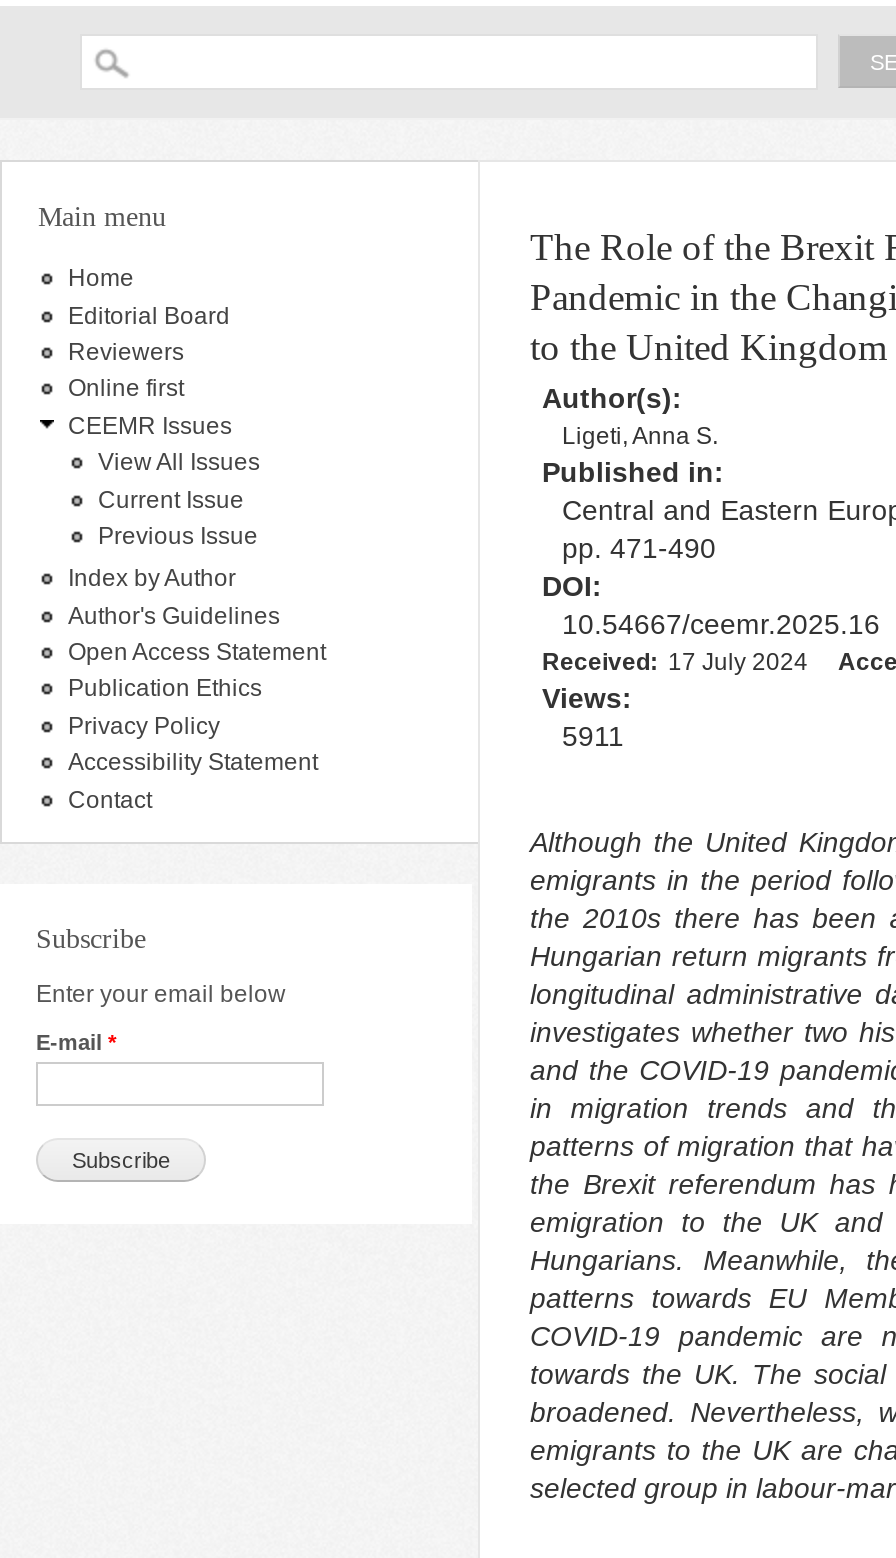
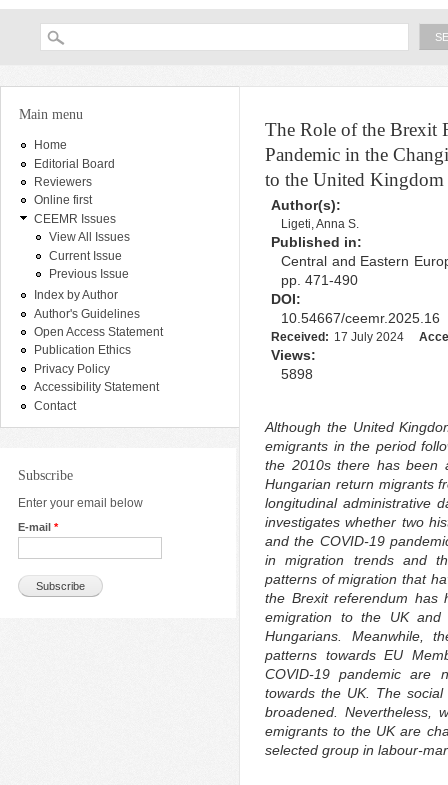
- 5911
+ 5898
